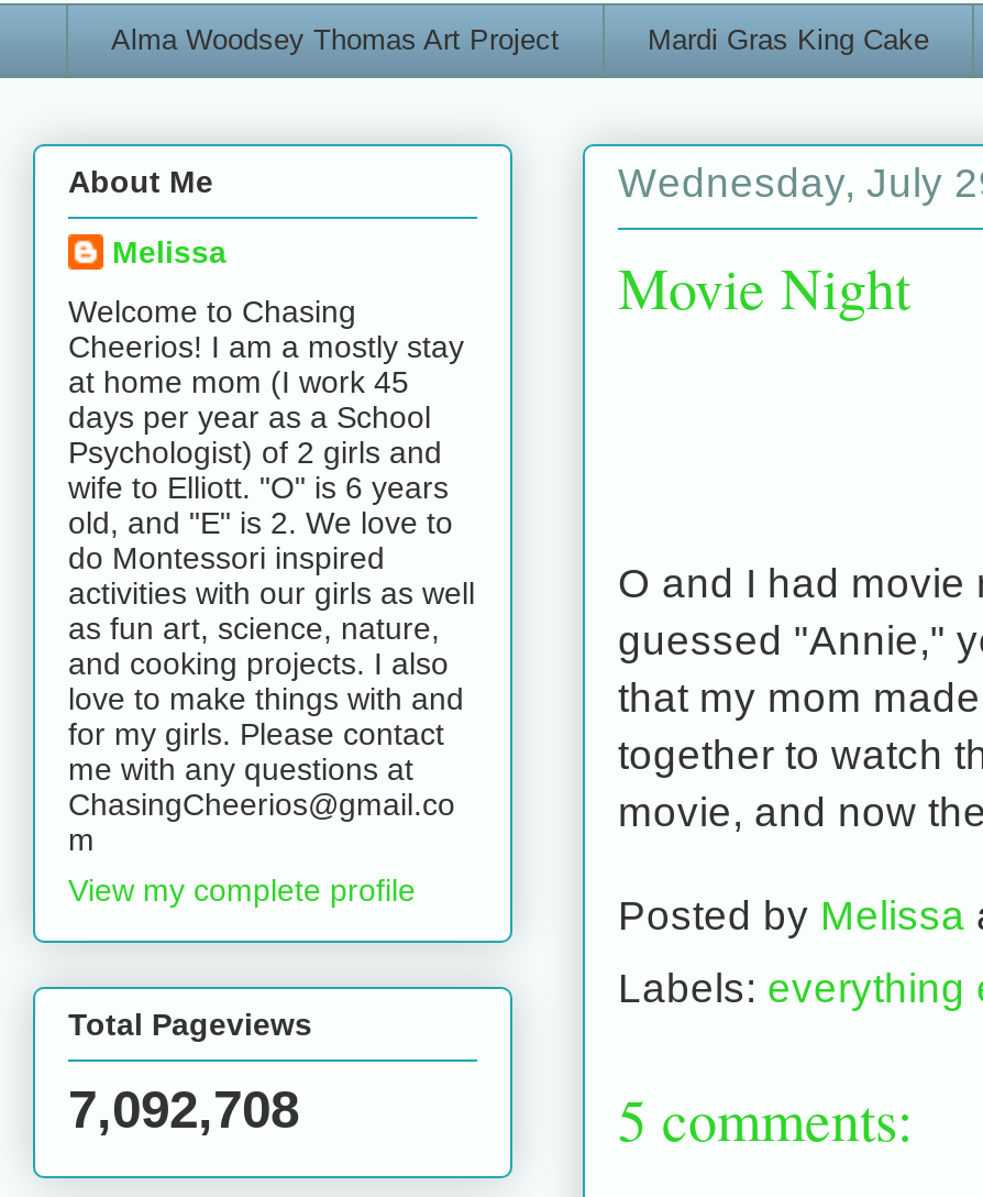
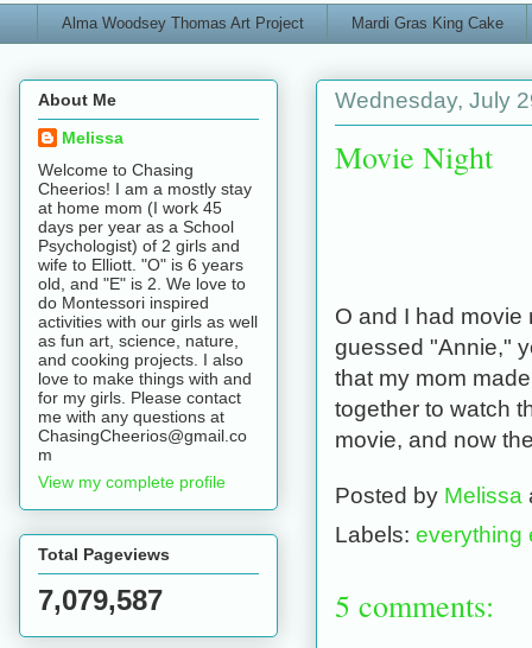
- 7,092,708
+ 7,079,587
